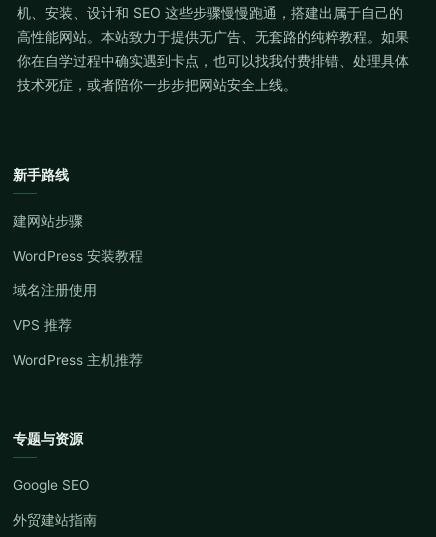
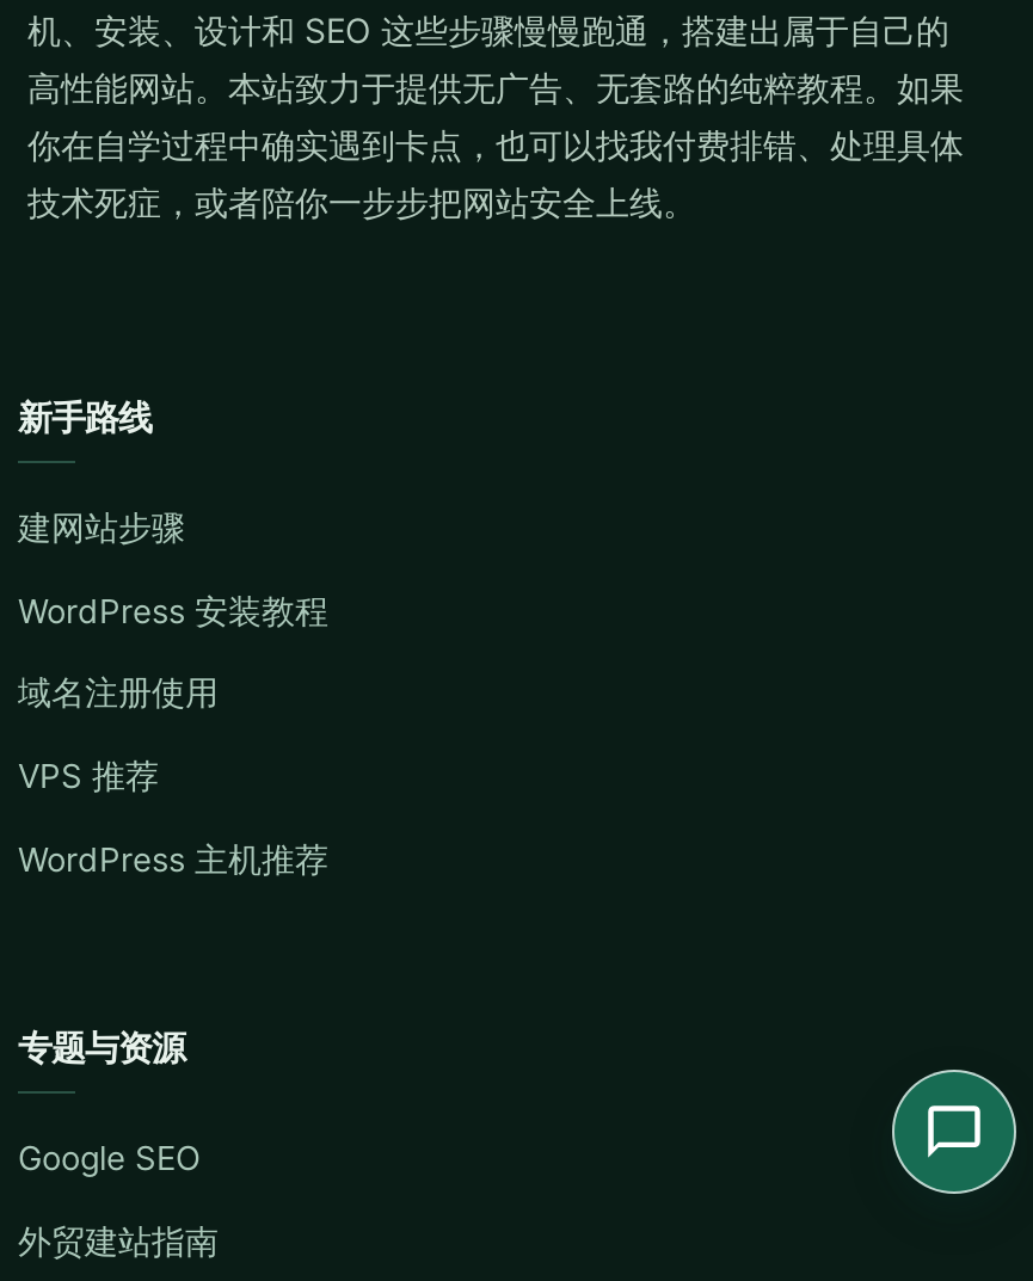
+ [image]
